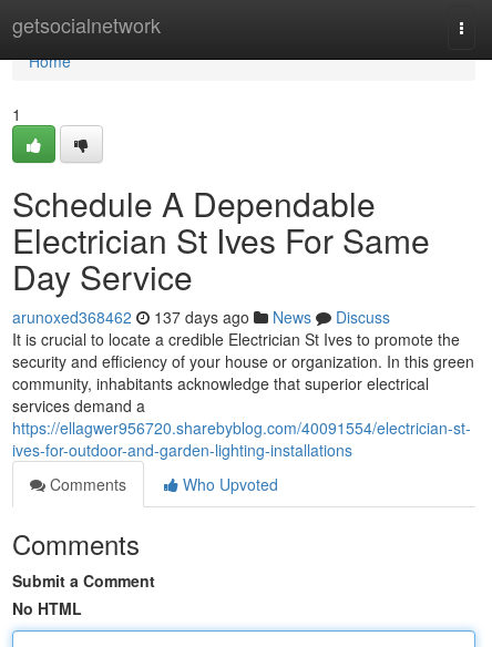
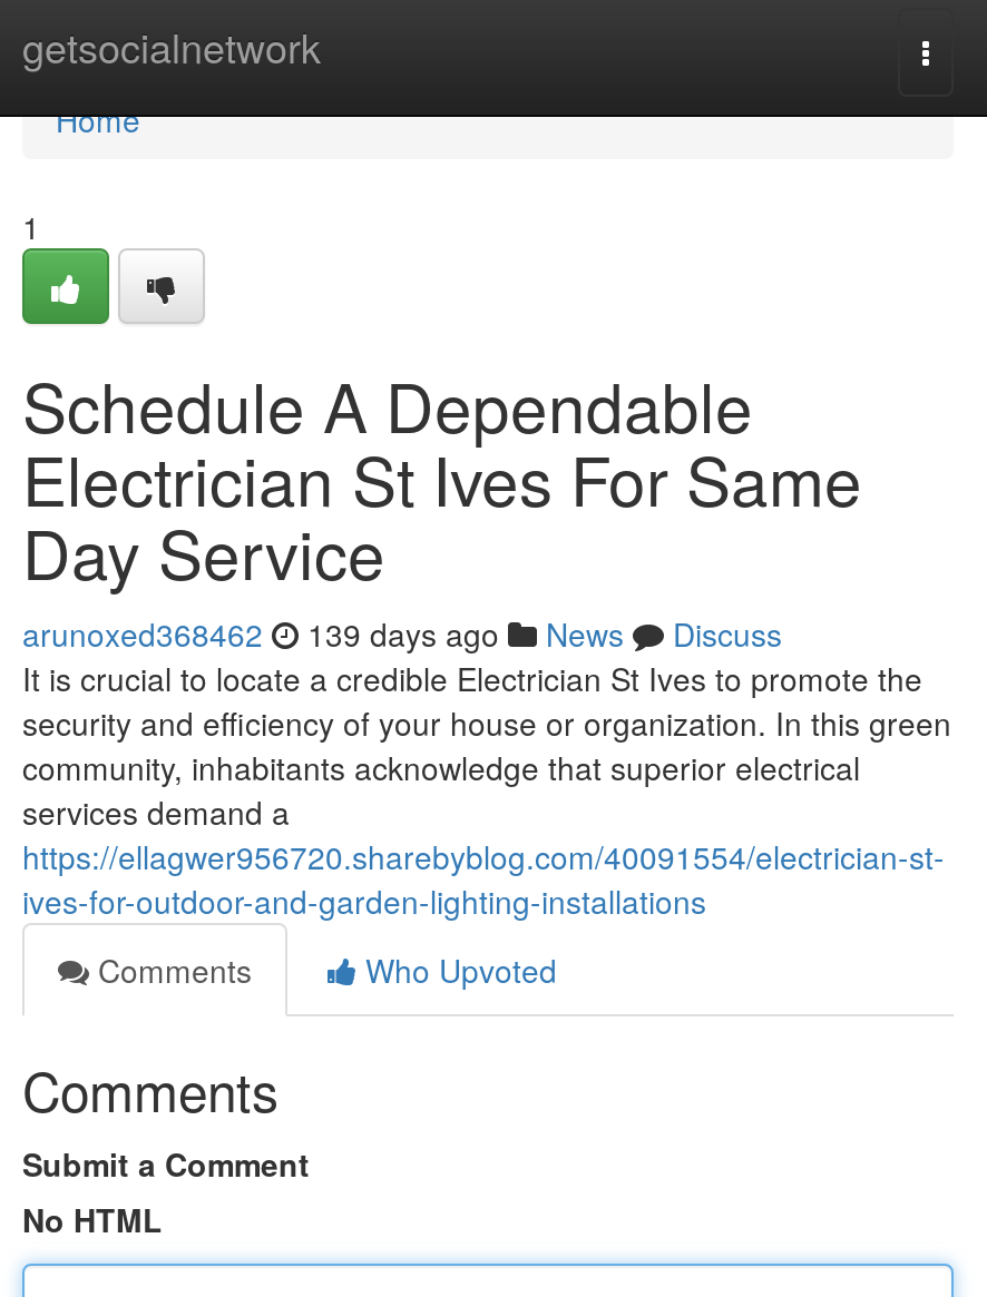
- arunoxed368462 137 days ago News Discuss
+ arunoxed368462 139 days ago News Discuss
